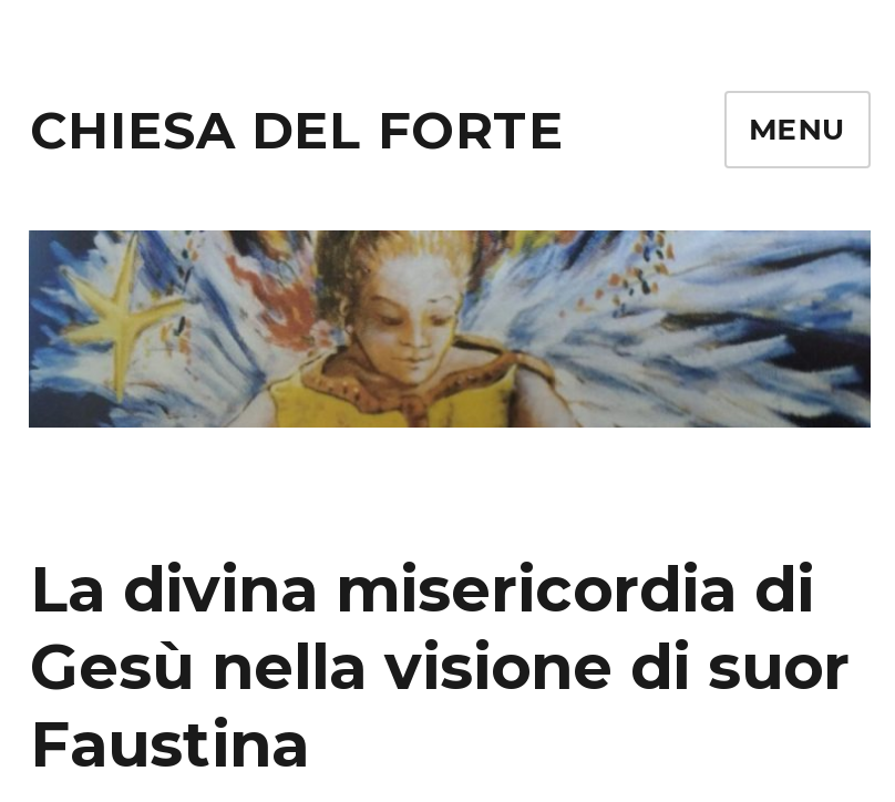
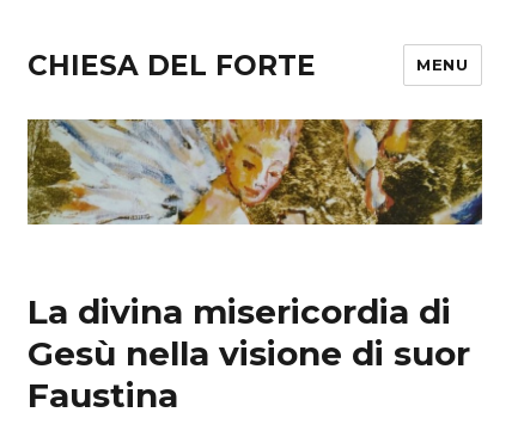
- [image]
+ [image]
